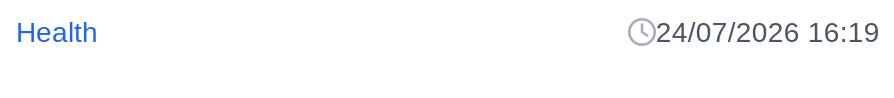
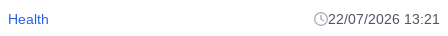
- 24/07/2026 16:19
+ 22/07/2026 13:21
